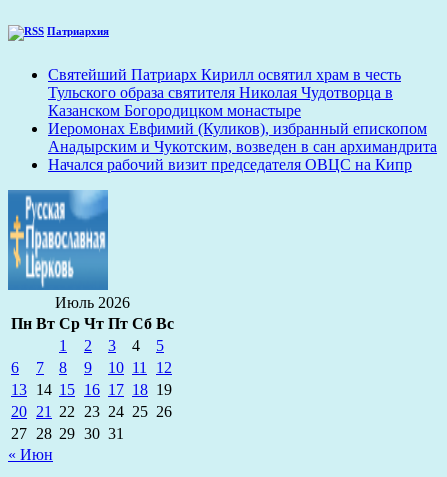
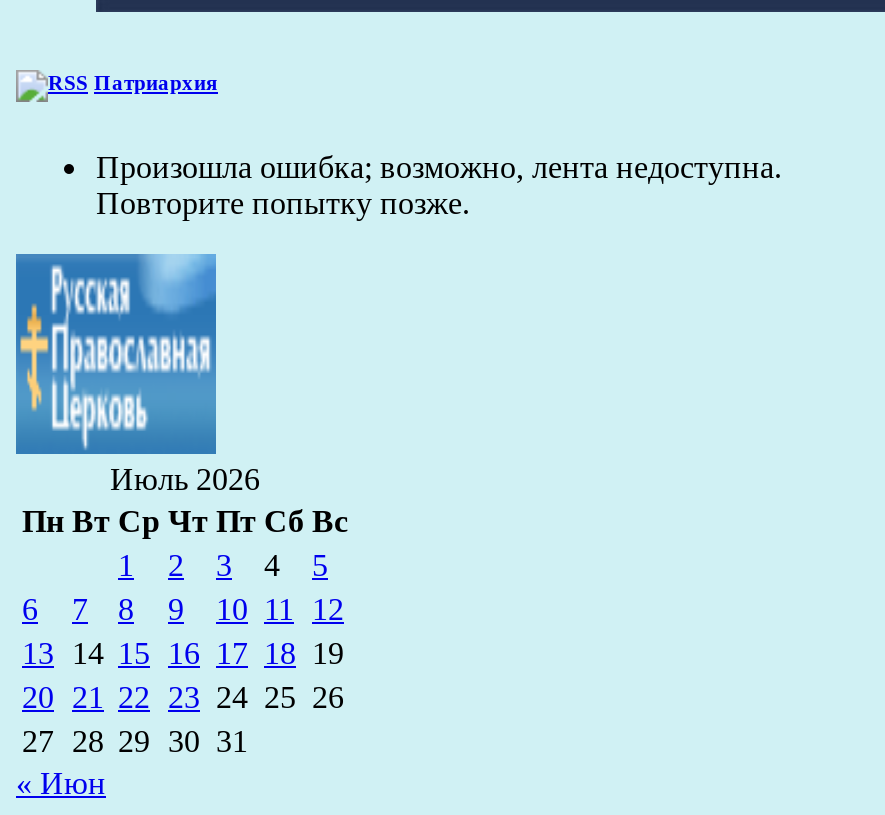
- Святейший Патриарх Кирилл освятил храм в честь
- Тульского образа святителя Николая Чудотворца в
- Казанском Богородицком монастыре
- Иеромонах Евфимий (Куликов), избранный епископом
- Анадырским и Чукотским, возведен в сан архимандрита
- Начался рабочий визит председателя ОВЦС на Кипр
+ Произошла ошибка; возможно, лента недоступна.
+ Повторите попытку позже.
